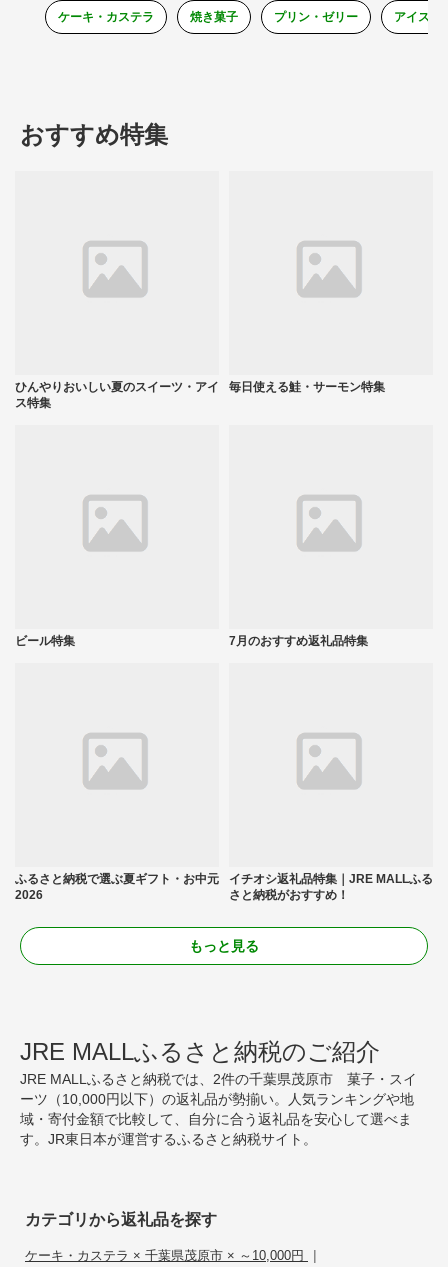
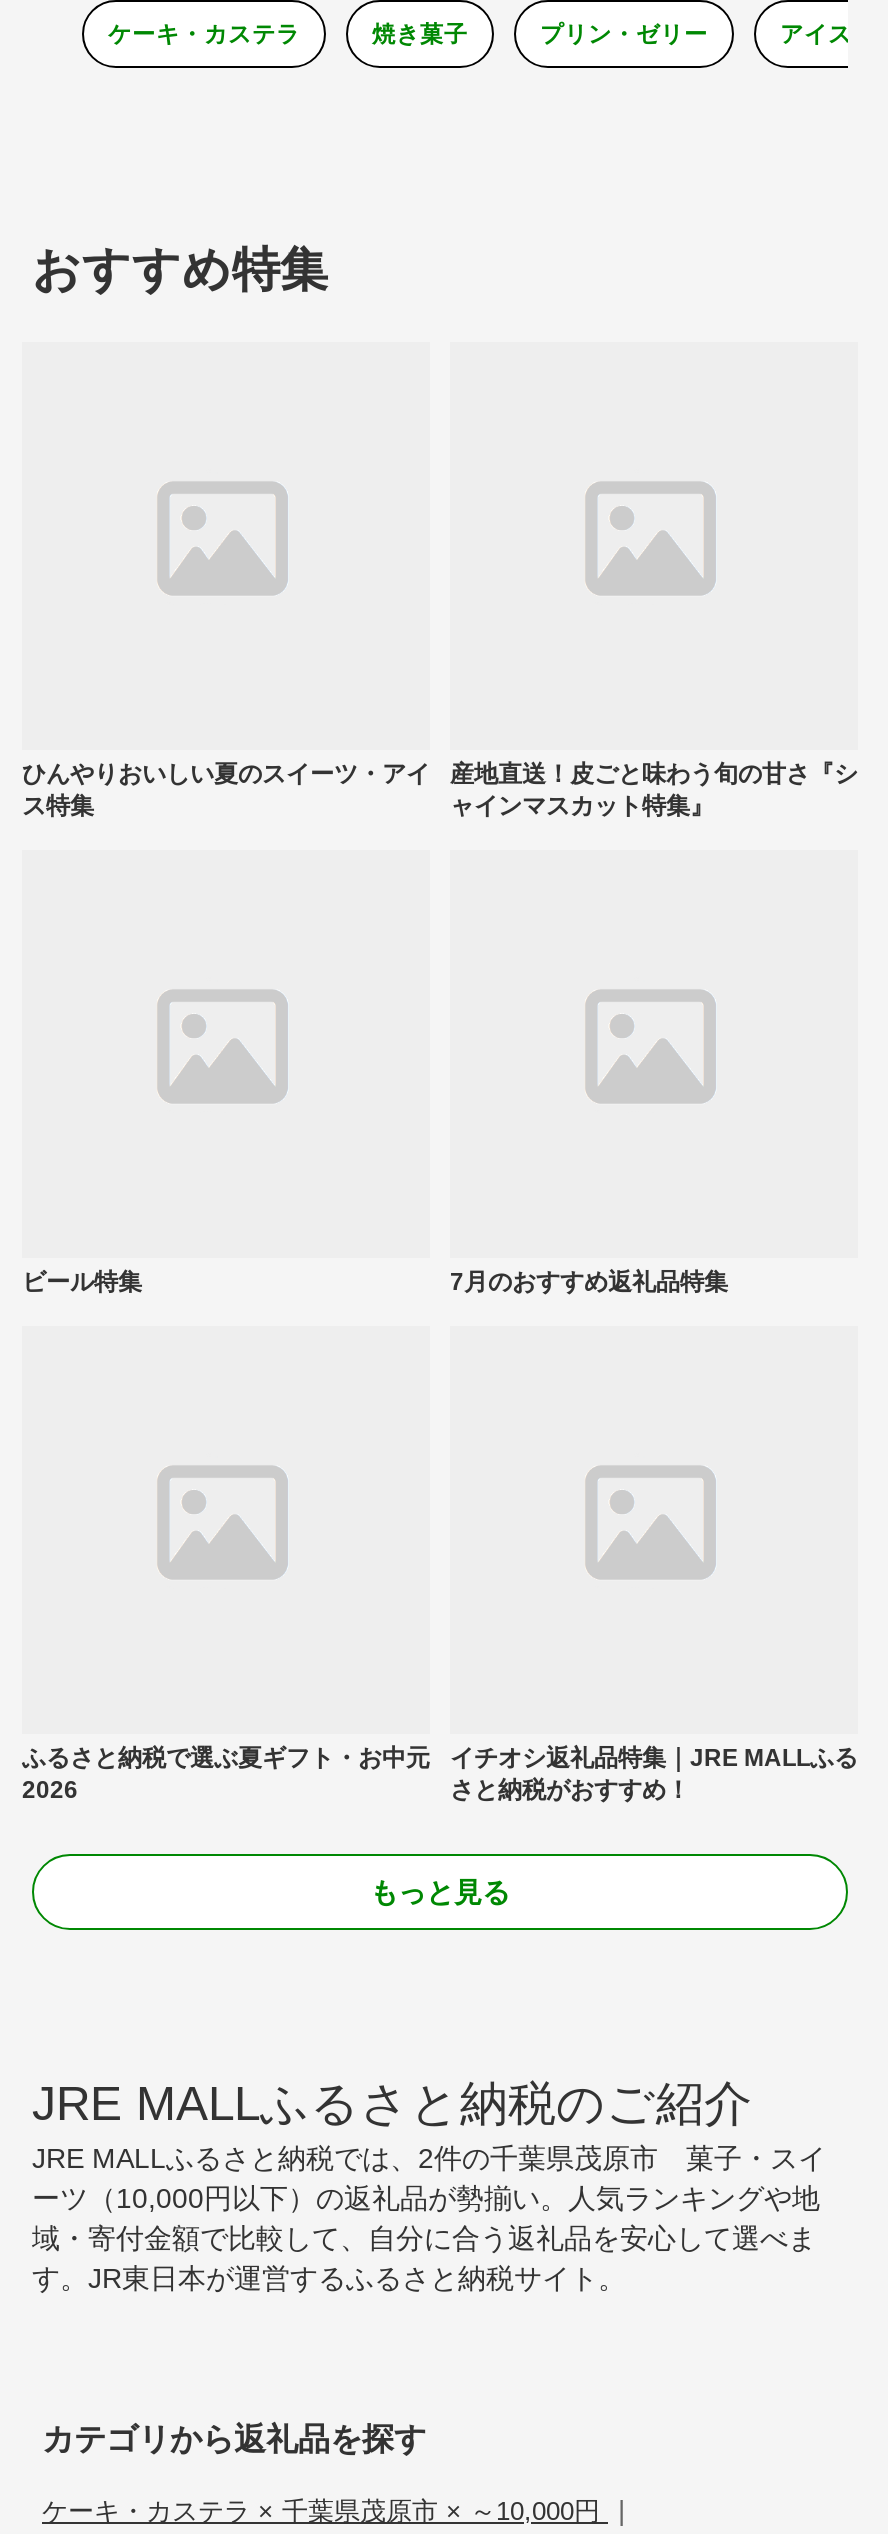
- 毎日使える鮭・サーモン特集
+ 産地直送！皮ごと味わう旬の甘さ『シ
+ ャインマスカット特集』
